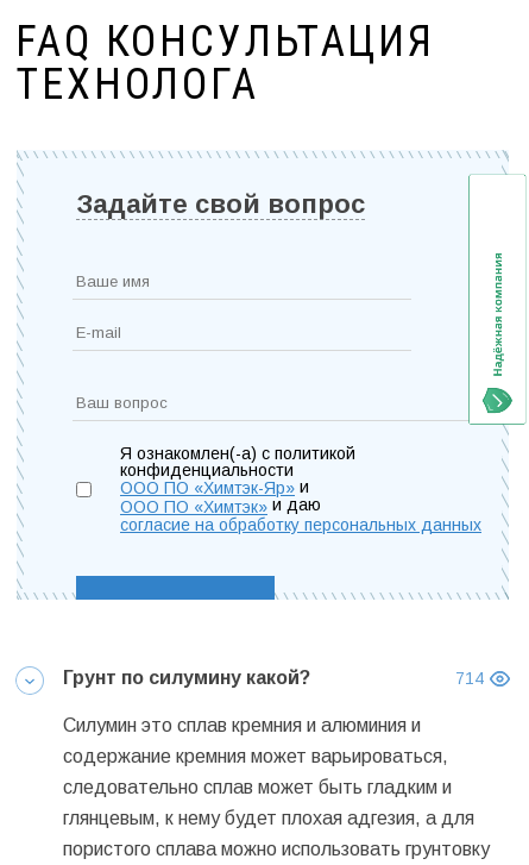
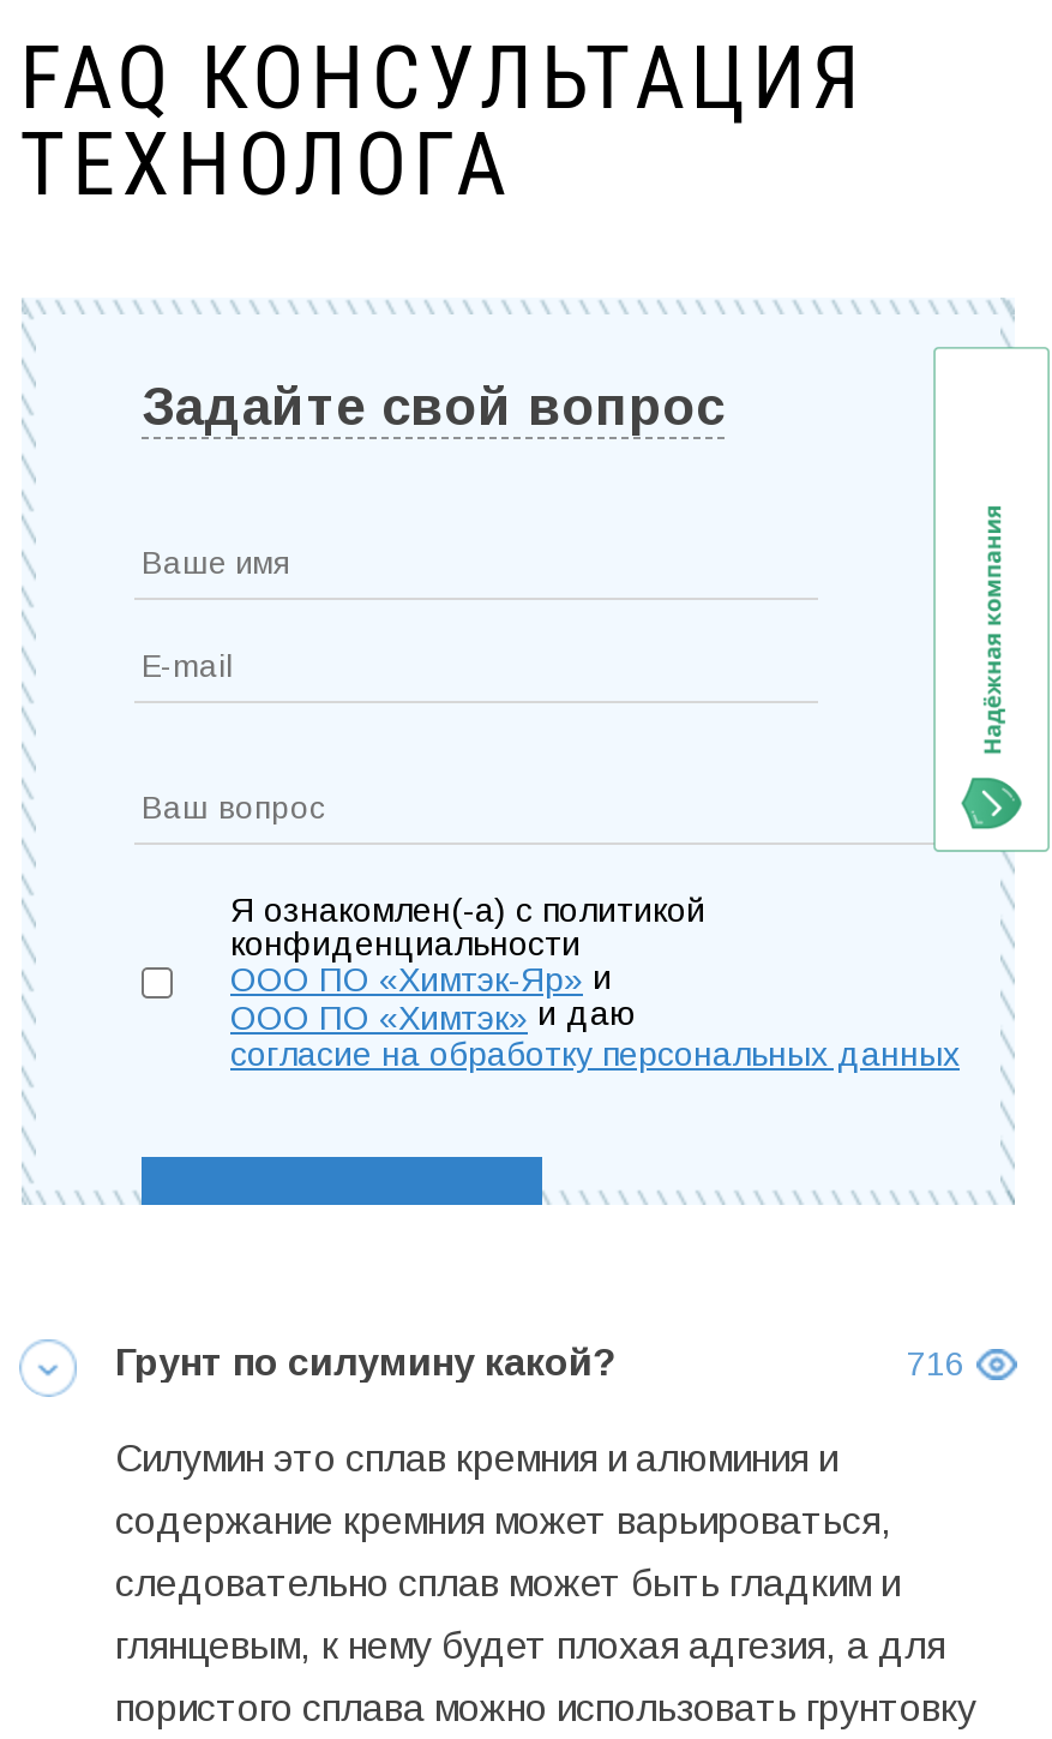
- 714
+ 716
